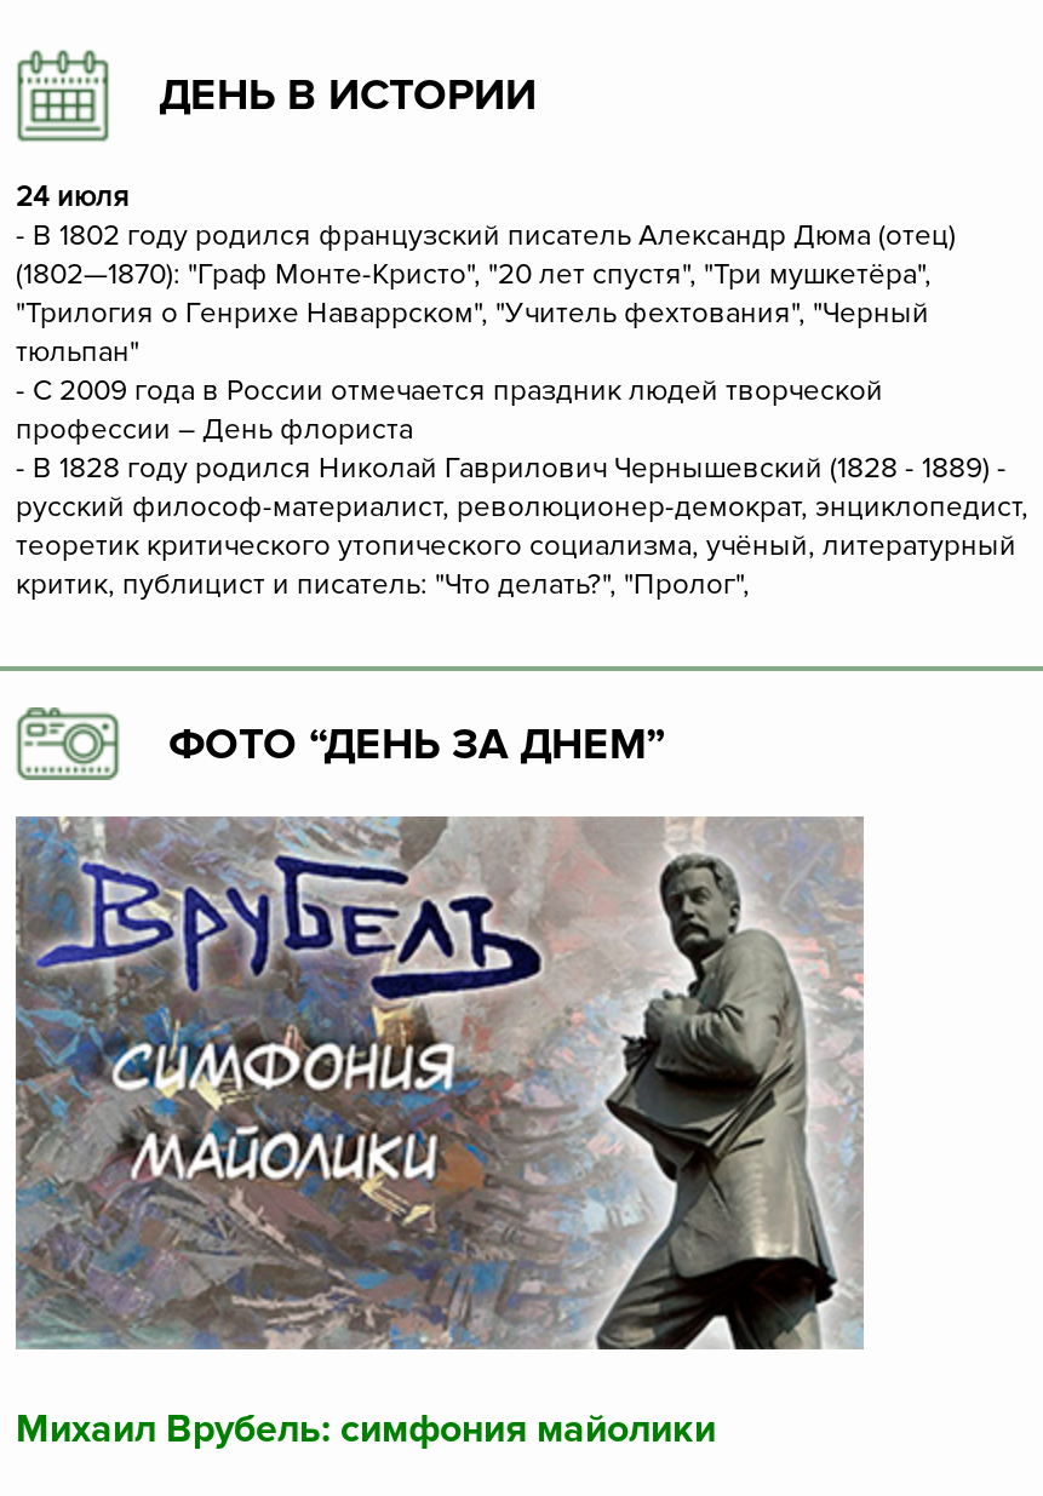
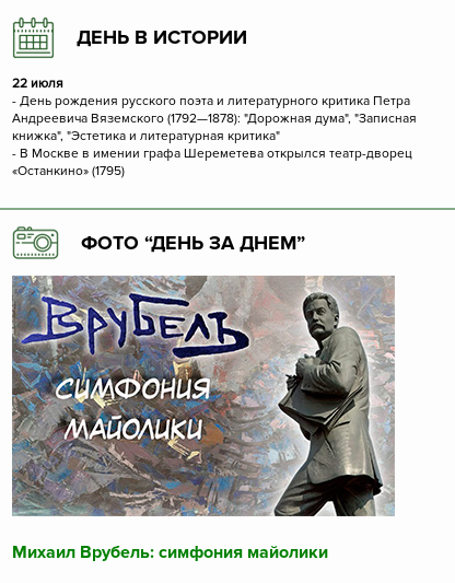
- 24 июля
- - В 1802 году родился французский писатель Александр Дюма (отец)
- (1802—1870): "Граф Монте-Кристо", "20 лет спустя", "Три мушкетёра",
- "Трилогия о Генрихе Наваррском", "Учитель фехтования", "Черный
- тюльпан"
- - C 2009 года в России отмечается праздник людей творческой
- профессии – День флориста
- - В 1828 году родился Николай Гаврилович Чернышевский (1828 - 1889) -
- русский философ-материалист, революционер-демократ, энциклопедист,
- теоретик критического утопического социализма, учёный, литературный
- критик, публицист и писатель: "Что делать?", "Пролог",
+ 22 июля
+ - День рождения русского поэта и литературного критика Петра
+ Андреевича Вяземского (1792—1878): "Дорожная дума", "Записная
+ книжка", "Эстетика и литературная критика"
+ - В Москве в имении графа Шереметева открылся театр-дворец
+ «Останкино» (1795)
